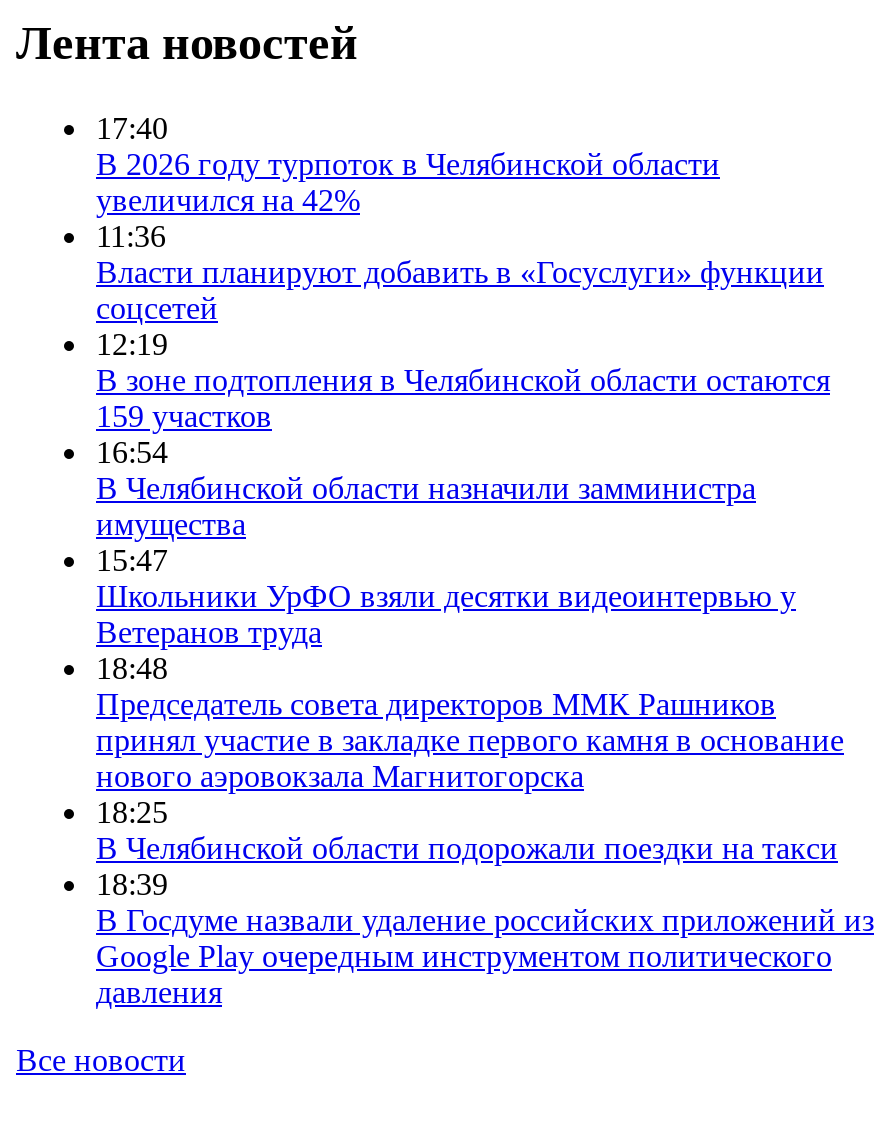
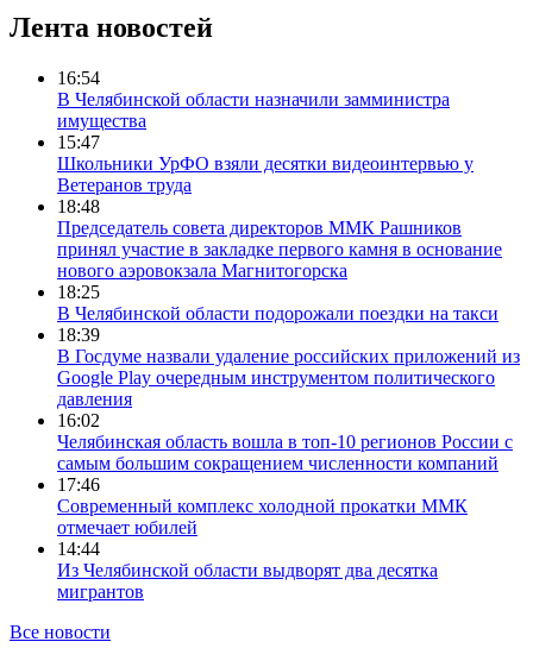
- 17:40
- В 2026 году турпоток в Челябинской области
- увеличился на 42%
- 11:36
- Власти планируют добавить в «Госуслуги» функции
- соцсетей
- 12:19
- В зоне подтопления в Челябинской области остаются
- 159 участков

moved up: 16:54 | В Челябинской области назначили замминистра | имущества | ... | Google Play очередным инструментом политического | давления

+ 16:02
+ Челябинская область вошла в топ-10 регионов России с
+ самым большим сокращением численности компаний
+ 17:46
+ Современный комплекс холодной прокатки ММК
+ отмечает юбилей
+ 14:44
+ Из Челябинской области выдворят два десятка
+ мигрантов
